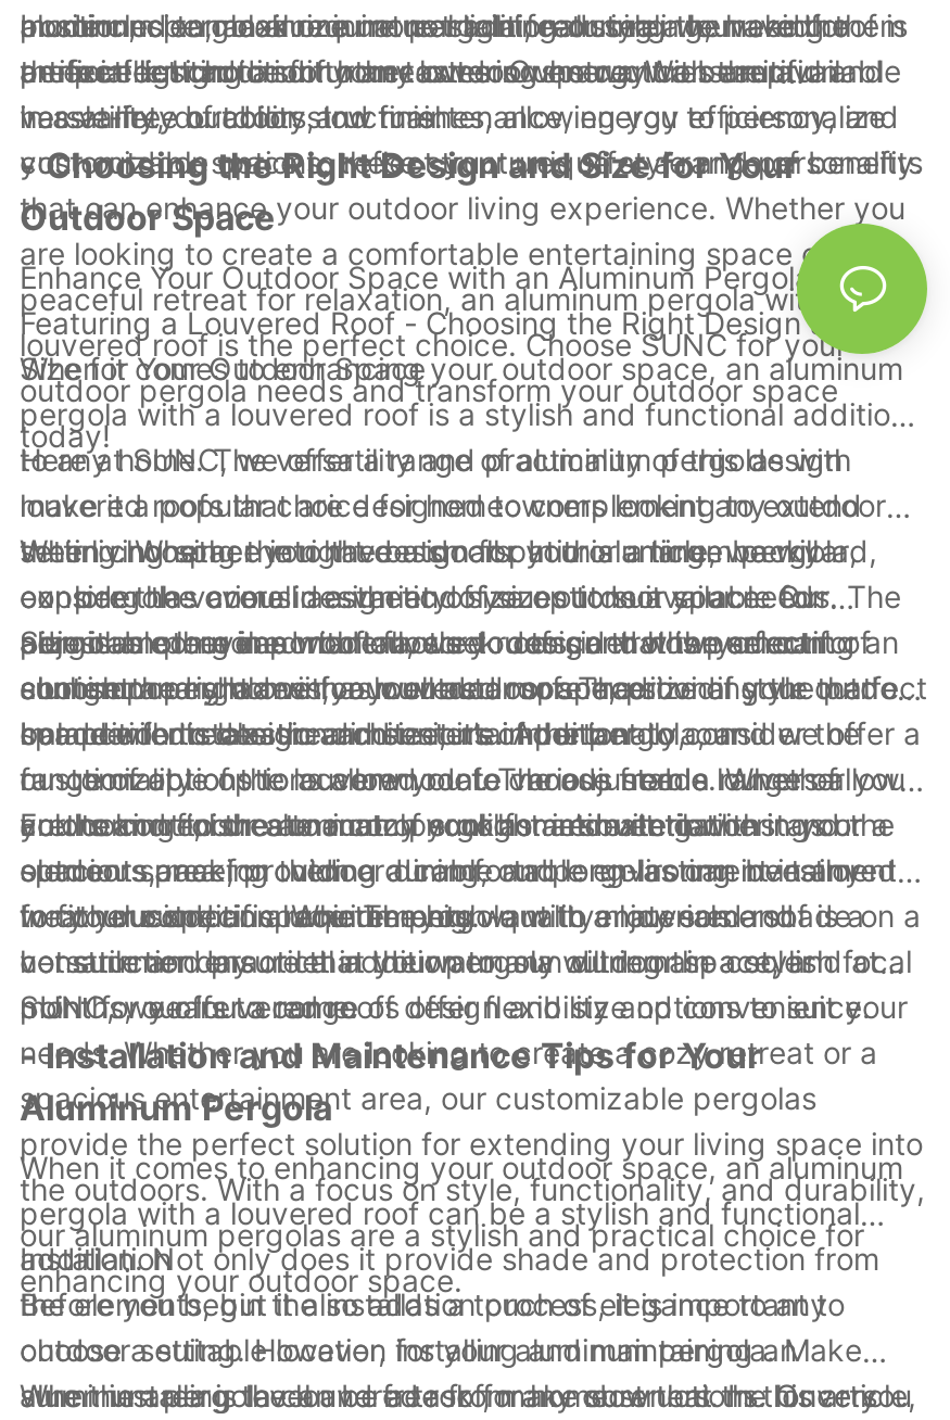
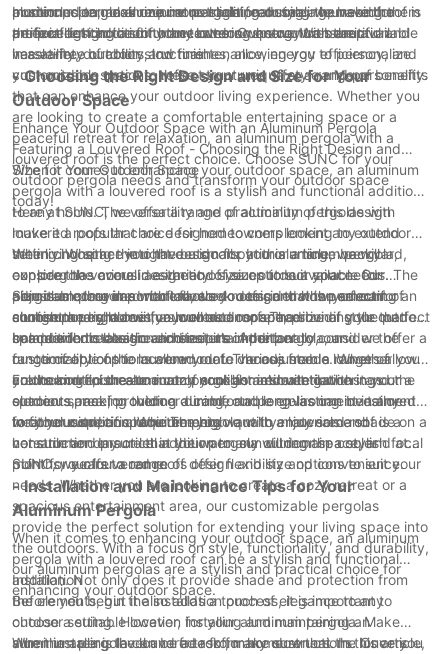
- [image]
